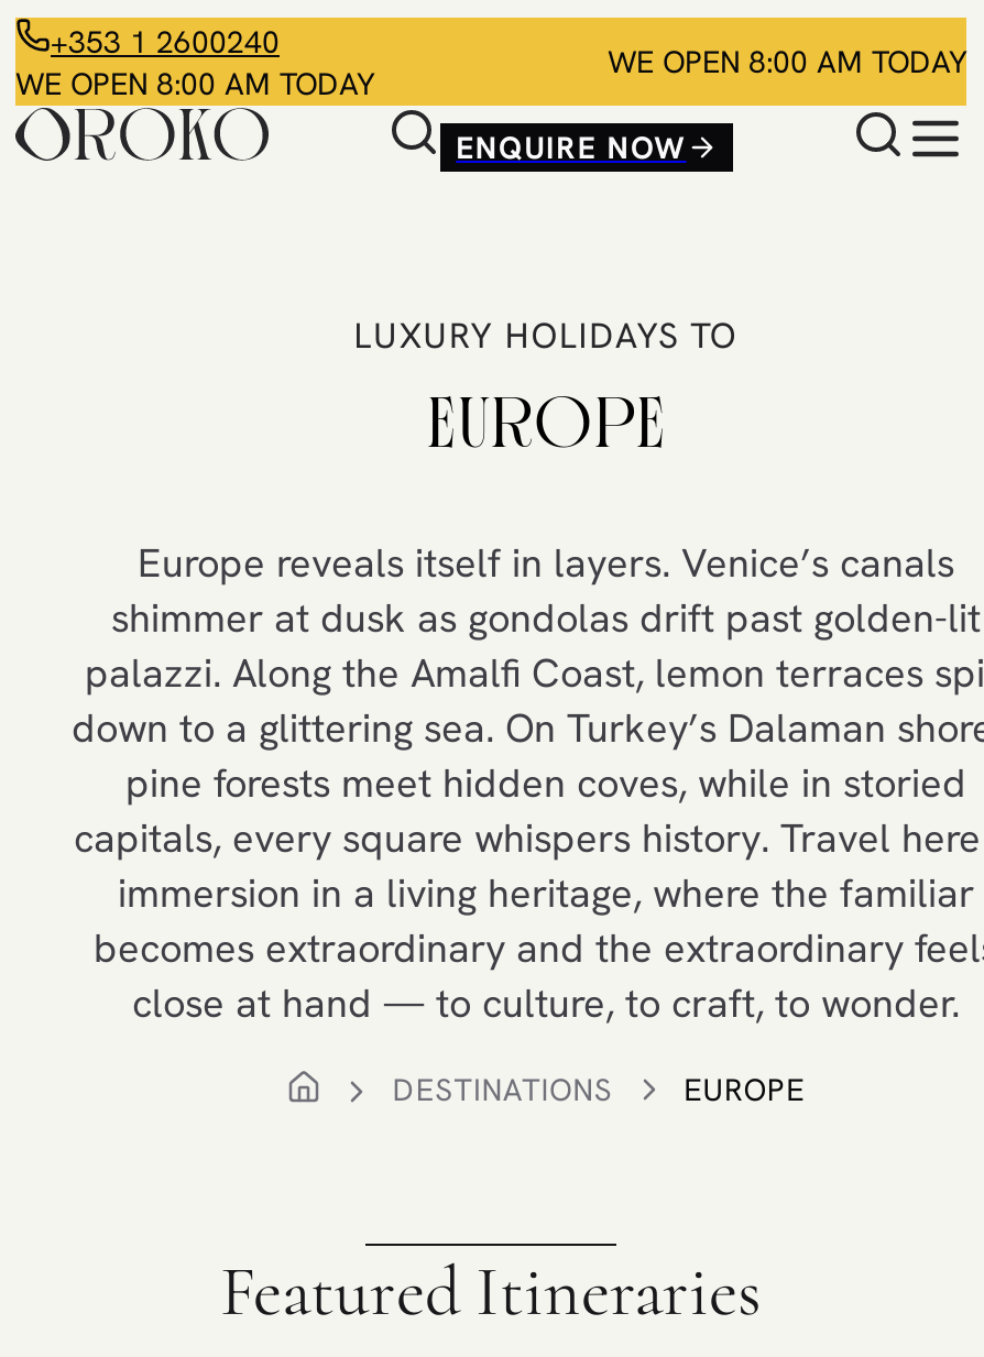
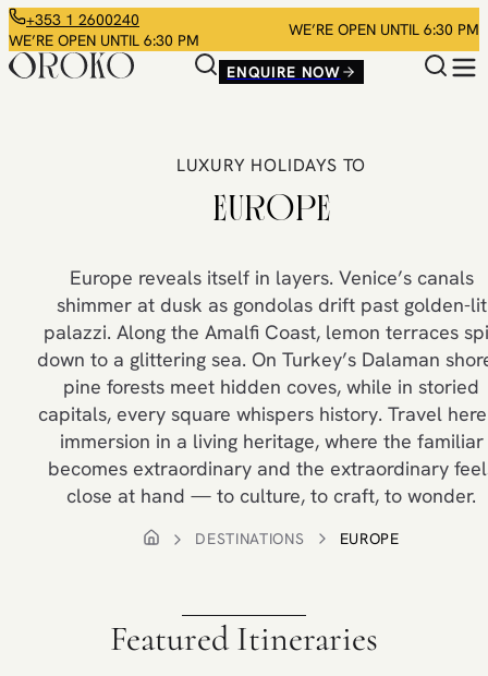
- WE OPEN 8:00 AM TODAY
+ WE’RE OPEN UNTIL 6:30 PM

- WE OPEN 8:00 AM TODAY
+ WE’RE OPEN UNTIL 6:30 PM
